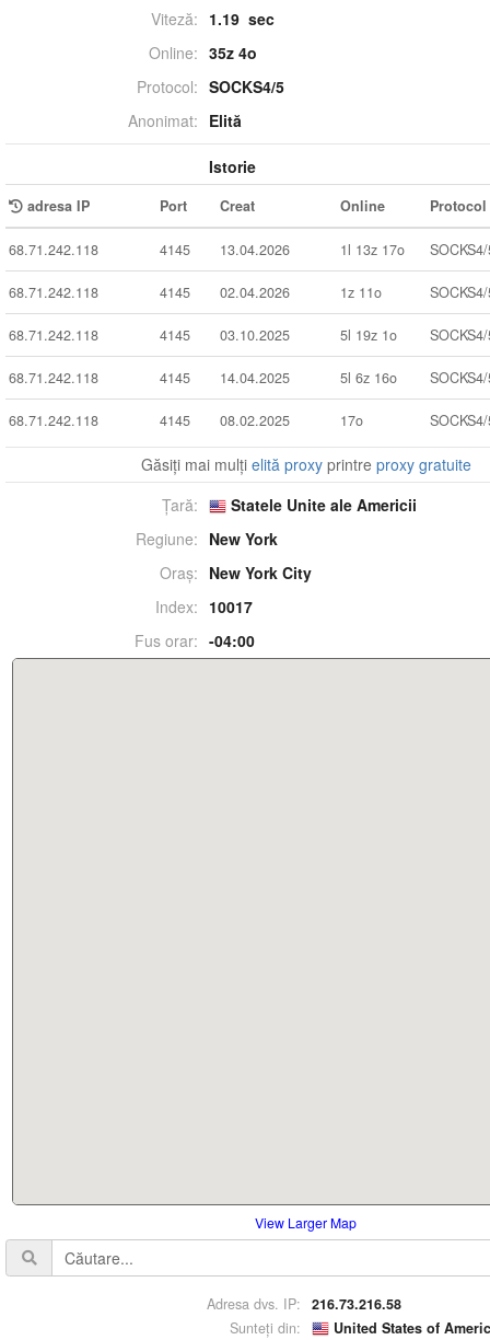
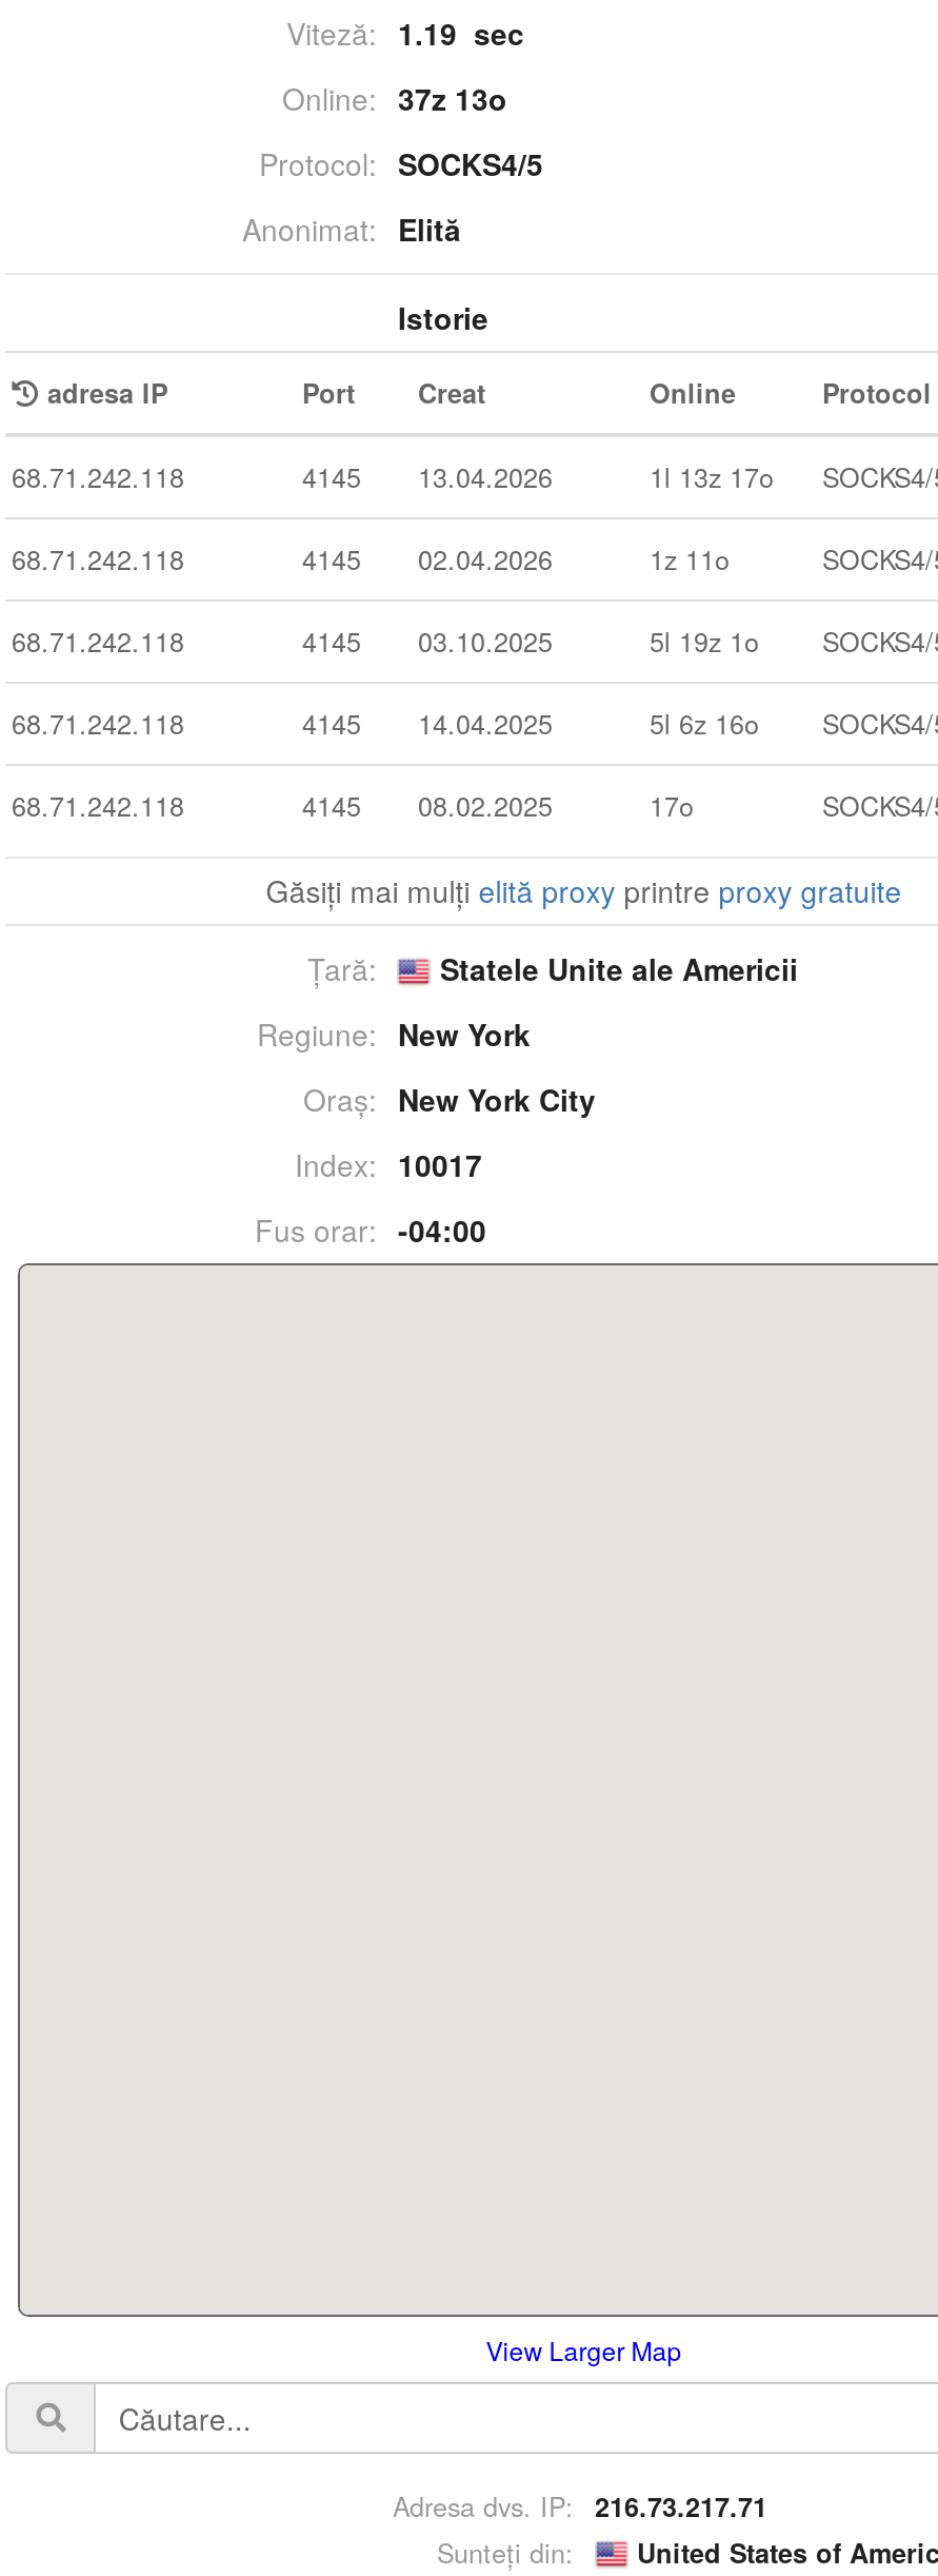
- Online: 35z 4o
+ Online: 37z 13o

- Adresa dvs. IP: 216.73.216.58
+ Adresa dvs. IP: 216.73.217.71
